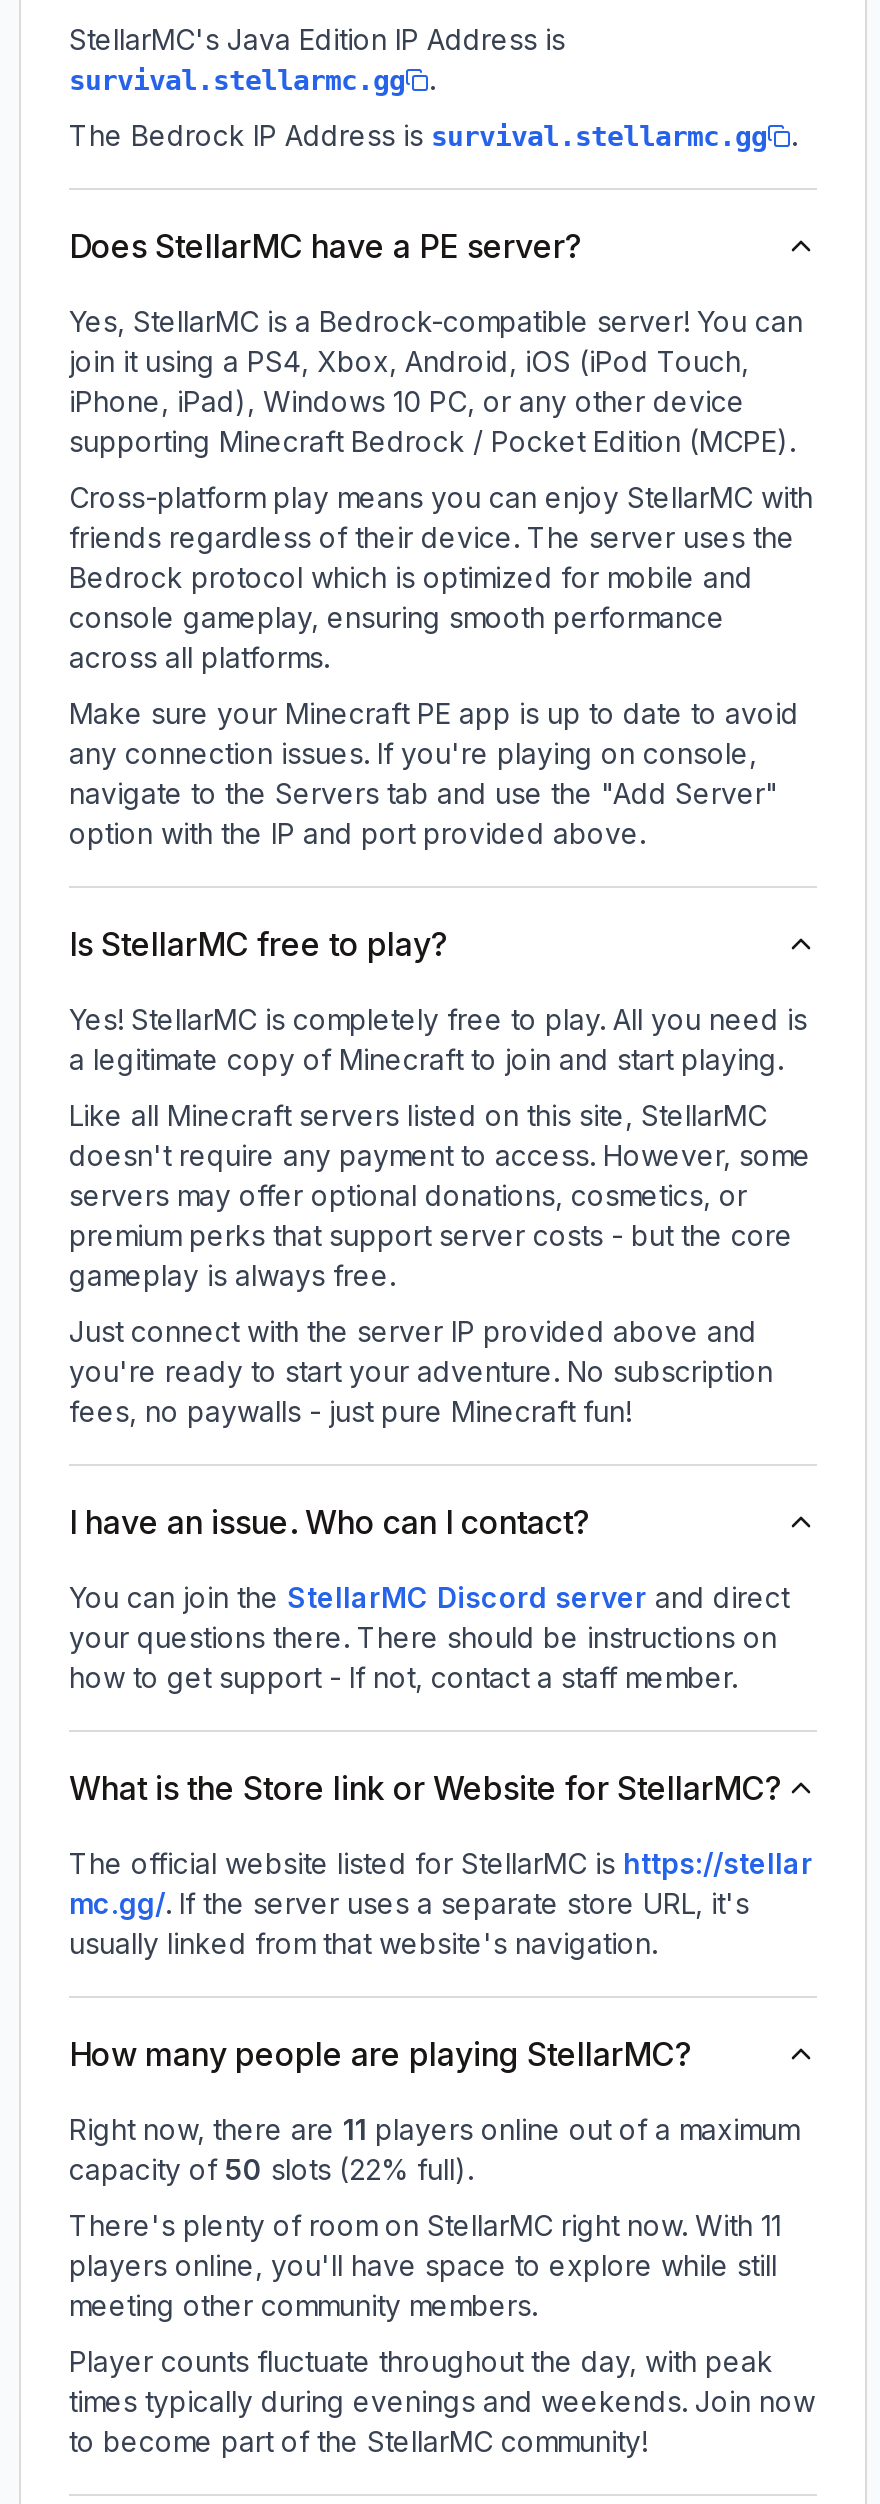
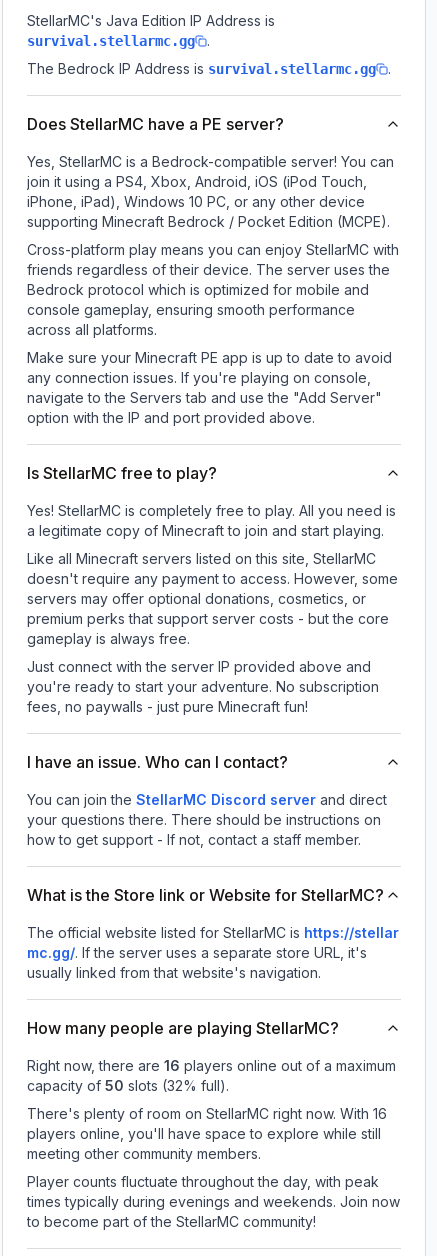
- Right now, there are 11 players online out of a maximum
+ Right now, there are 16 players online out of a maximum

- capacity of 50 slots (22% full).
+ capacity of 50 slots (32% full).

- There's plenty of room on StellarMC right now. With 11
+ There's plenty of room on StellarMC right now. With 16
